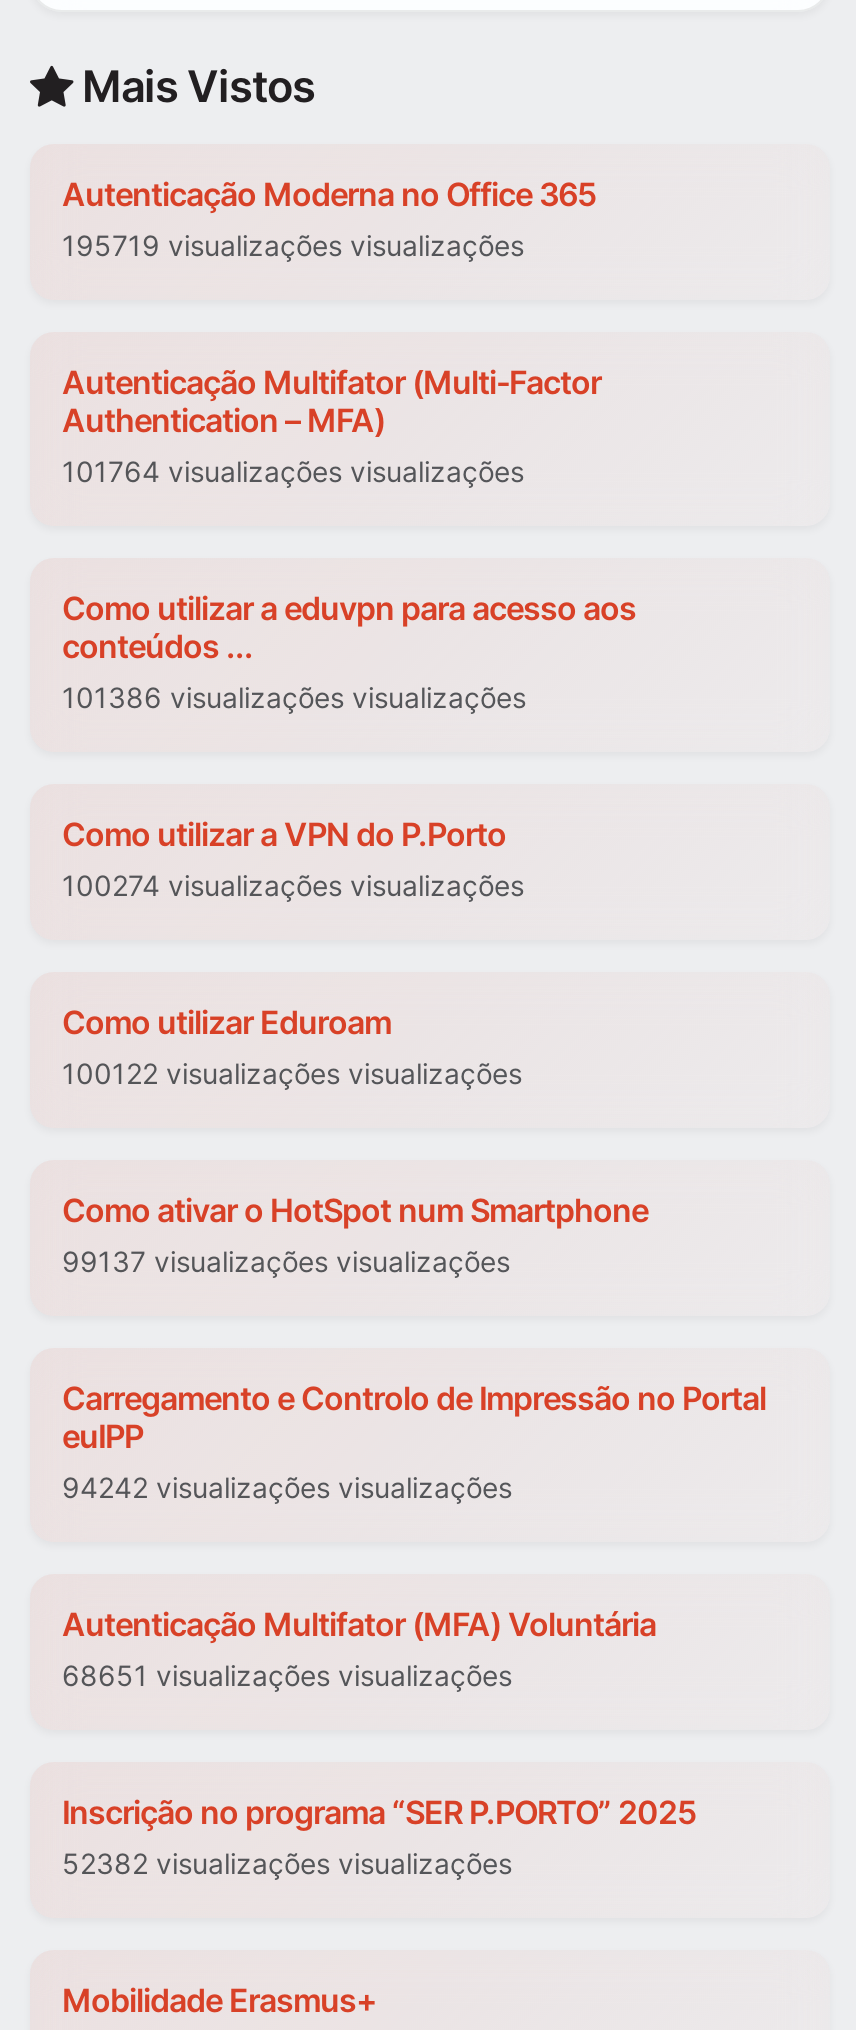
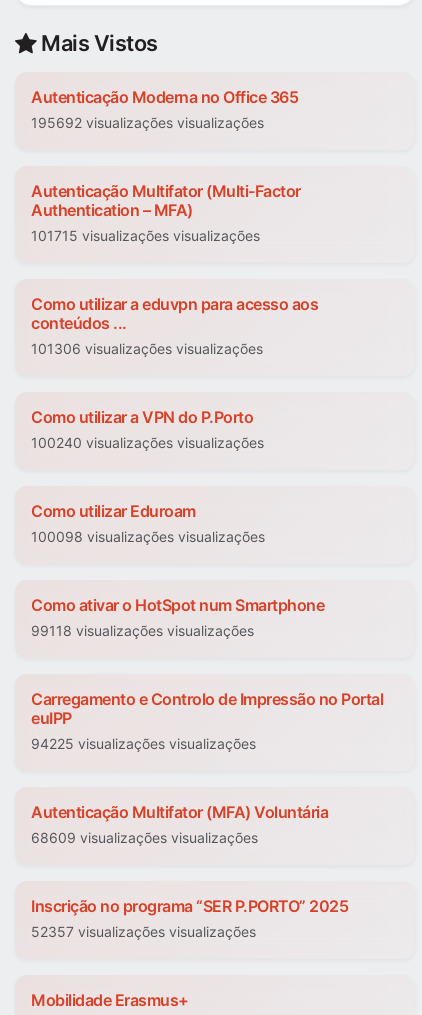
- 195719 visualizações visualizações
+ 195692 visualizações visualizações

- 101764 visualizações visualizações
+ 101715 visualizações visualizações

- 101386 visualizações visualizações
+ 101306 visualizações visualizações

- 100274 visualizações visualizações
+ 100240 visualizações visualizações

- 100122 visualizações visualizações
+ 100098 visualizações visualizações

- 99137 visualizações visualizações
+ 99118 visualizações visualizações

- 94242 visualizações visualizações
+ 94225 visualizações visualizações

- 68651 visualizações visualizações
+ 68609 visualizações visualizações

- 52382 visualizações visualizações
+ 52357 visualizações visualizações
